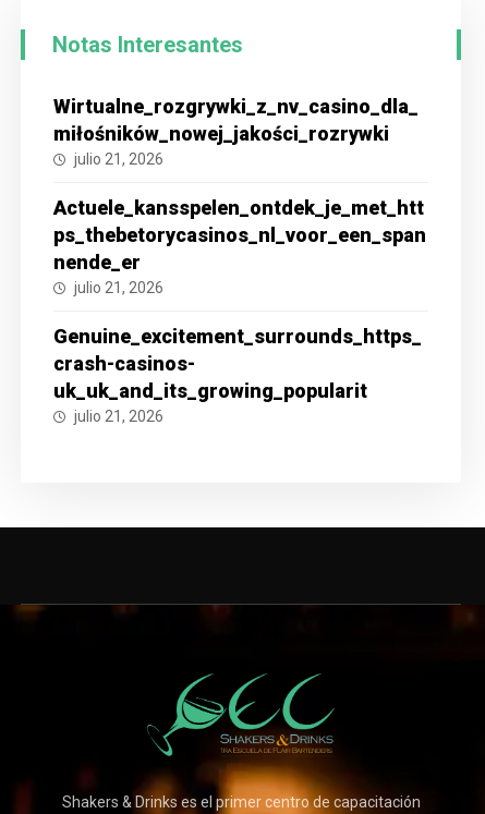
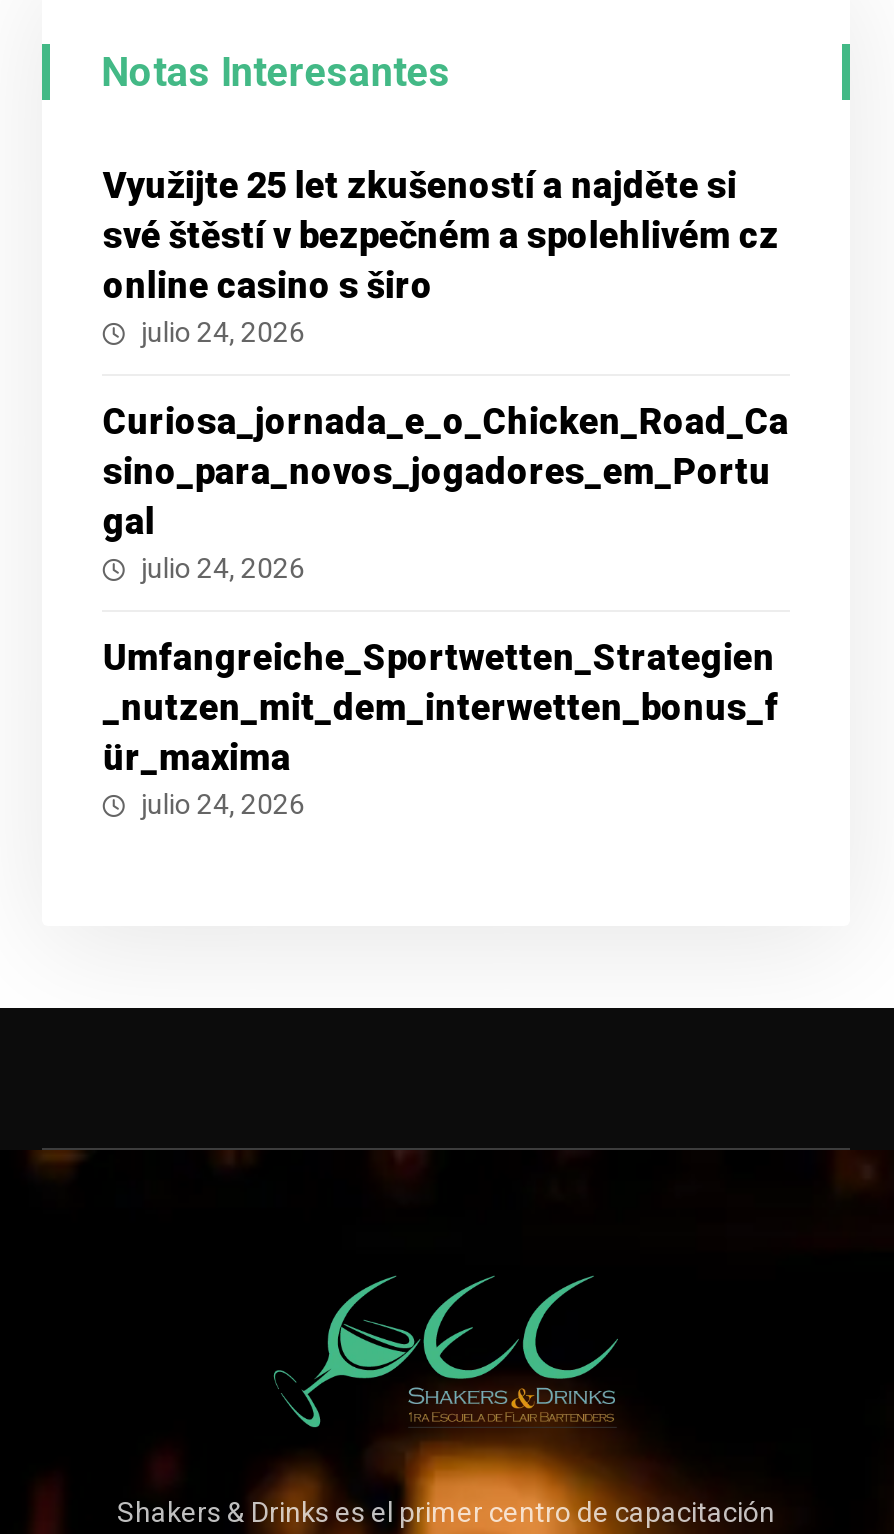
- Wirtualne_rozgrywki_z_nv_casino_dla_
- miłośników_nowej_jakości_rozrywki
- julio 21, 2026
+ Využijte 25 let zkušeností a najděte si
+ své štěstí v bezpečném a spolehlivém cz
+ online casino s širo
+ julio 24, 2026

- Actuele_kansspelen_ontdek_je_met_htt
- ps_thebetorycasinos_nl_voor_een_span
- nende_er
- julio 21, 2026
+ Curiosa_jornada_e_o_Chicken_Road_Ca
+ sino_para_novos_jogadores_em_Portu
+ gal
+ julio 24, 2026

- Genuine_excitement_surrounds_https_
- crash-casinos-
- uk_uk_and_its_growing_popularit
- julio 21, 2026
+ Umfangreiche_Sportwetten_Strategien
+ _nutzen_mit_dem_interwetten_bonus_f
+ ür_maxima
+ julio 24, 2026
